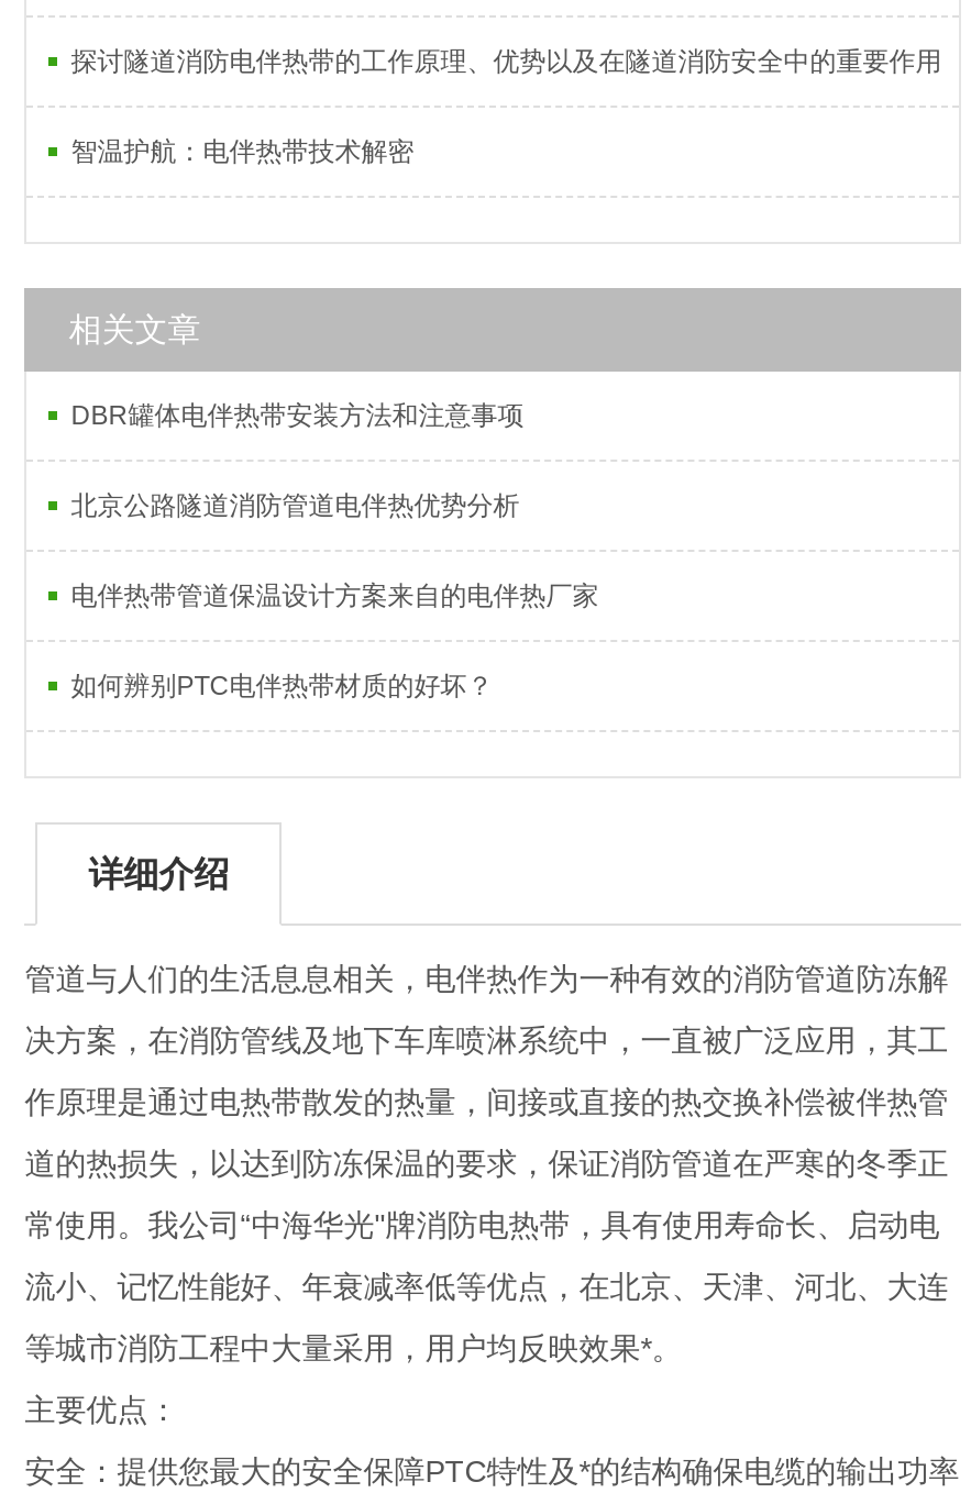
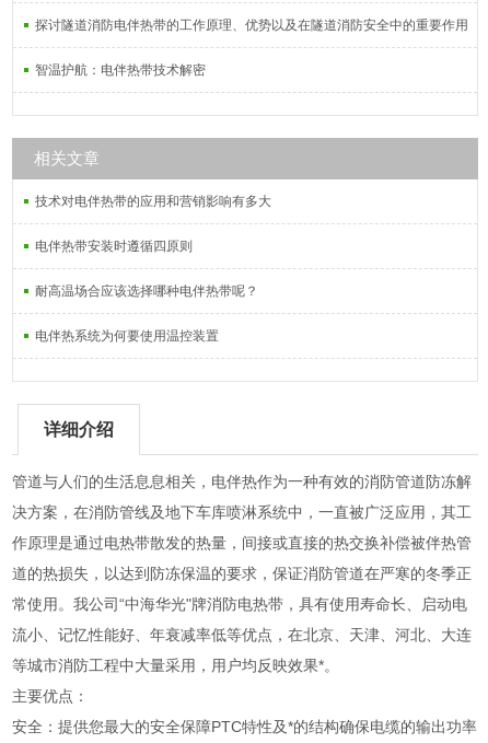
- DBR罐体电伴热带安装方法和注意事项
+ 技术对电伴热带的应用和营销影响有多大

- 北京公路隧道消防管道电伴热优势分析
+ 电伴热带安装时遵循四原则

- 电伴热带管道保温设计方案来自的电伴热厂家
+ 耐高温场合应该选择哪种电伴热带呢？

- 如何辨别PTC电伴热带材质的好坏？
+ 电伴热系统为何要使用温控装置
